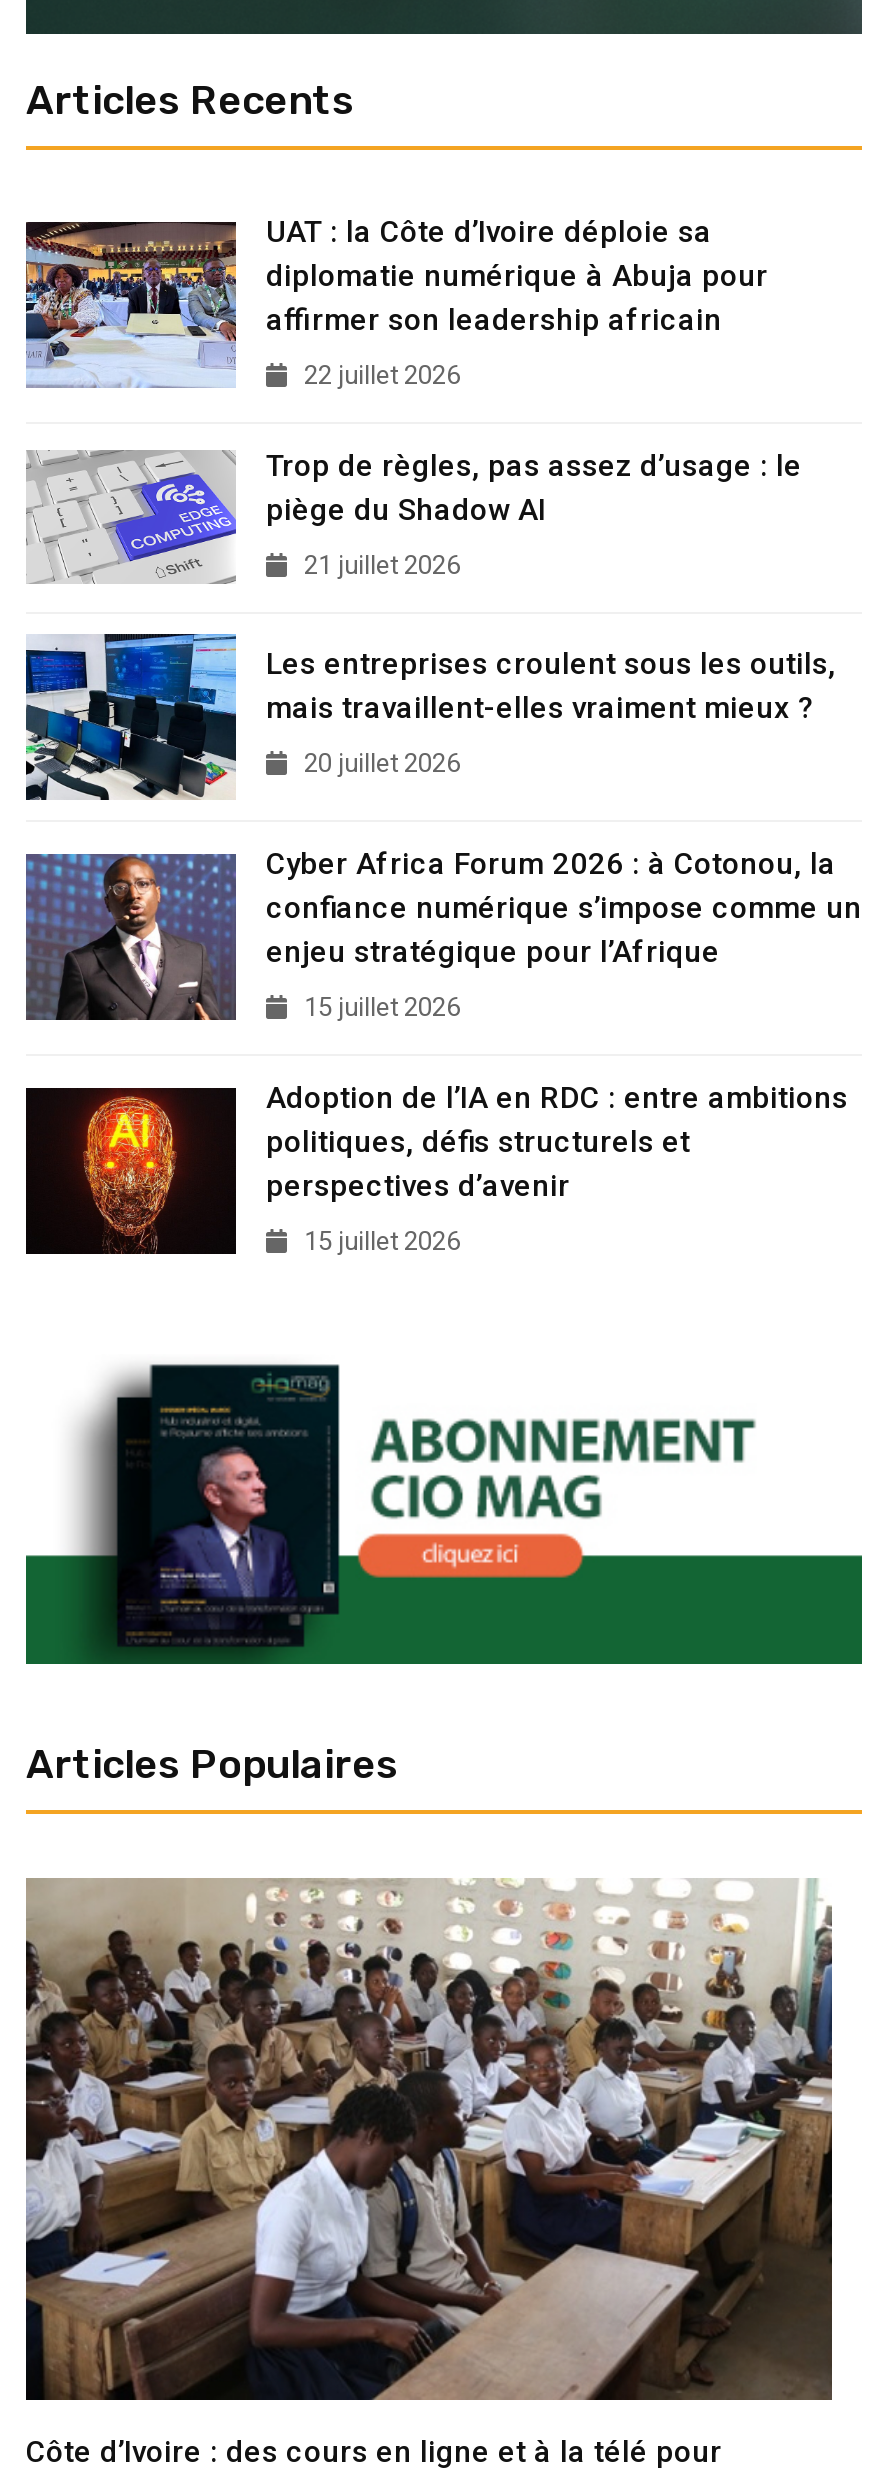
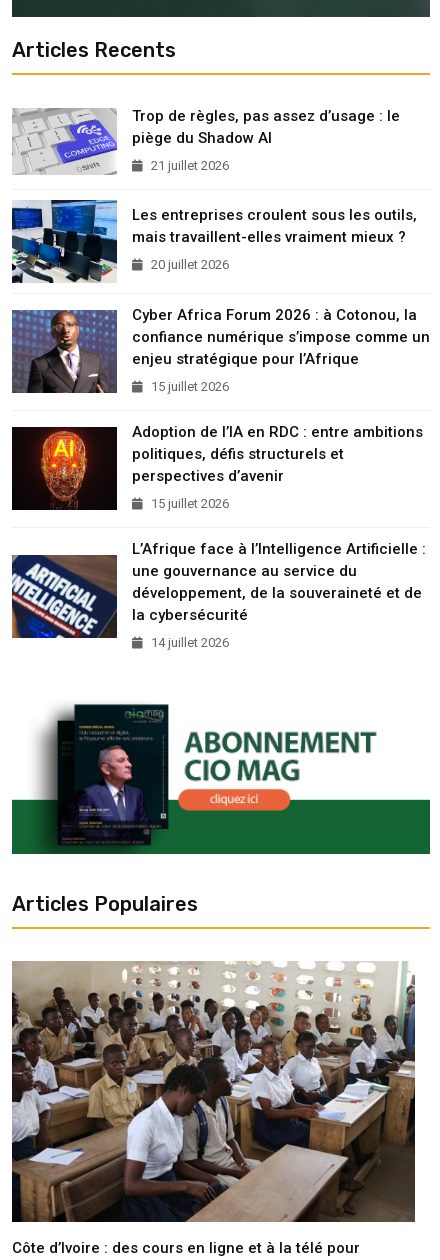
- [image]
- UAT : la Côte d’Ivoire déploie sa
- diplomatie numérique à Abuja pour
- affirmer son leadership africain
- 22 juillet 2026

moved up: [image] | Trop de règles, pas assez d’usage : le | piège du Shadow AI | ... | perspectives d’avenir | 15 juillet 2026

+ [image]
+ L’Afrique face à l’Intelligence Artificielle :
+ une gouvernance au service du
+ développement, de la souveraineté et de
+ la cybersécurité
+ 14 juillet 2026
